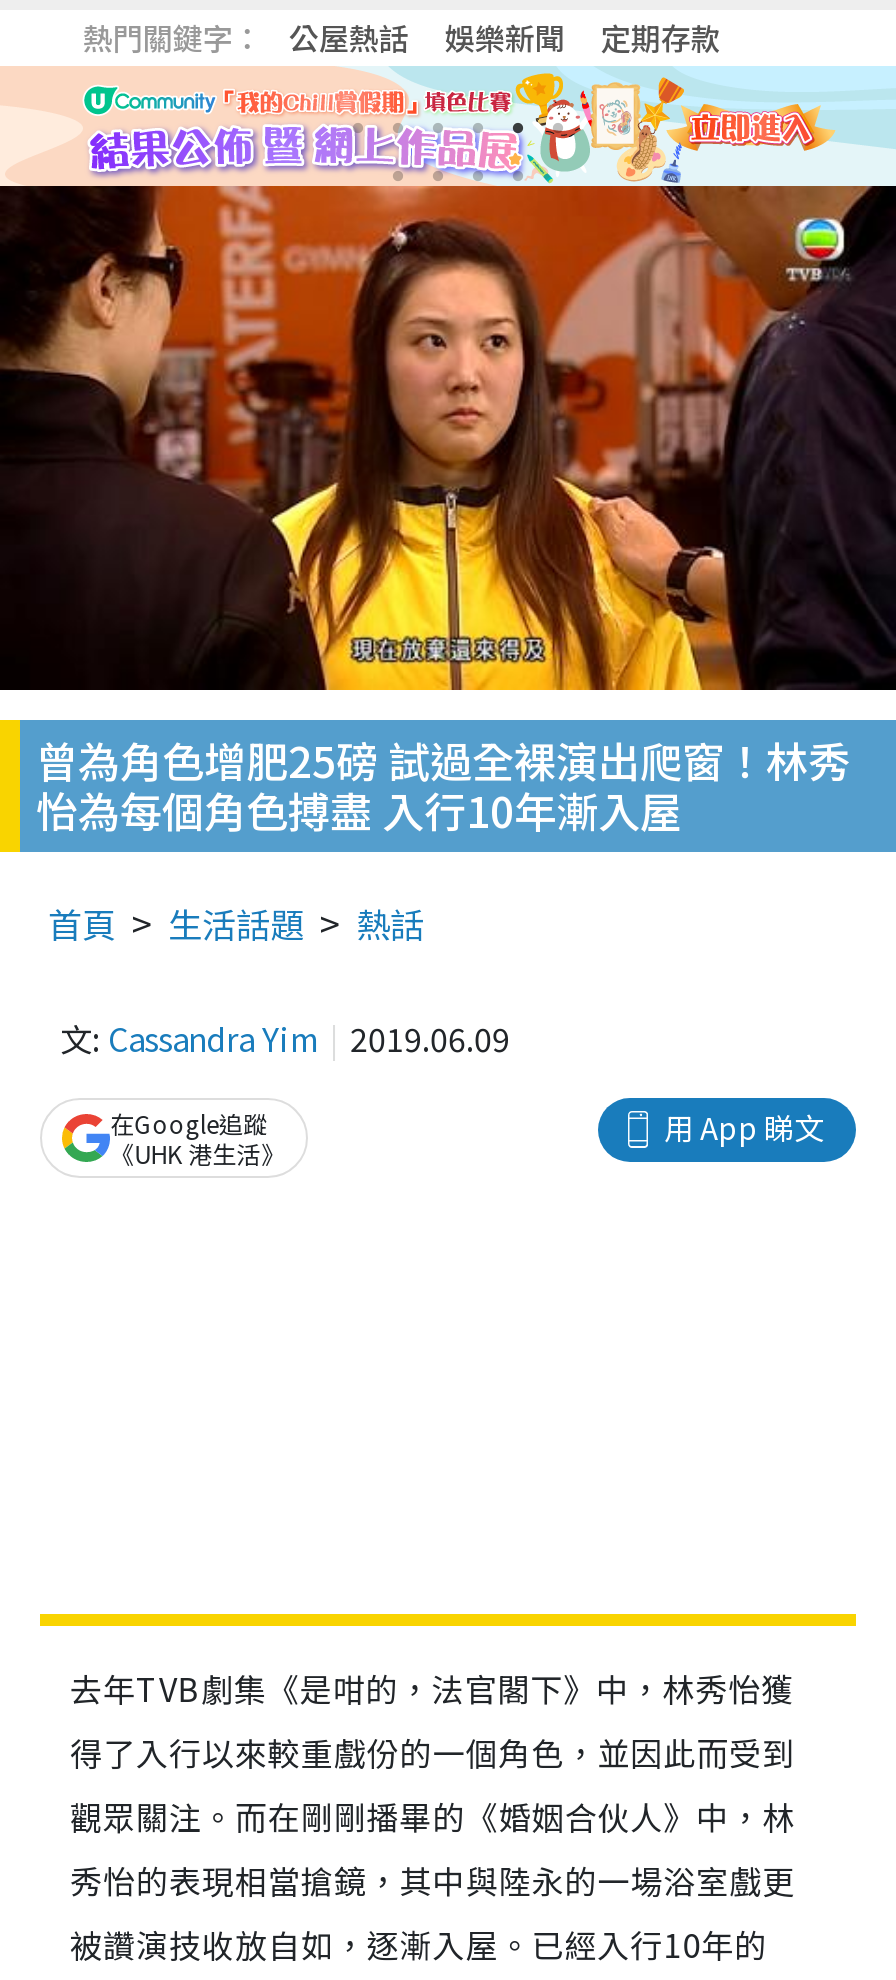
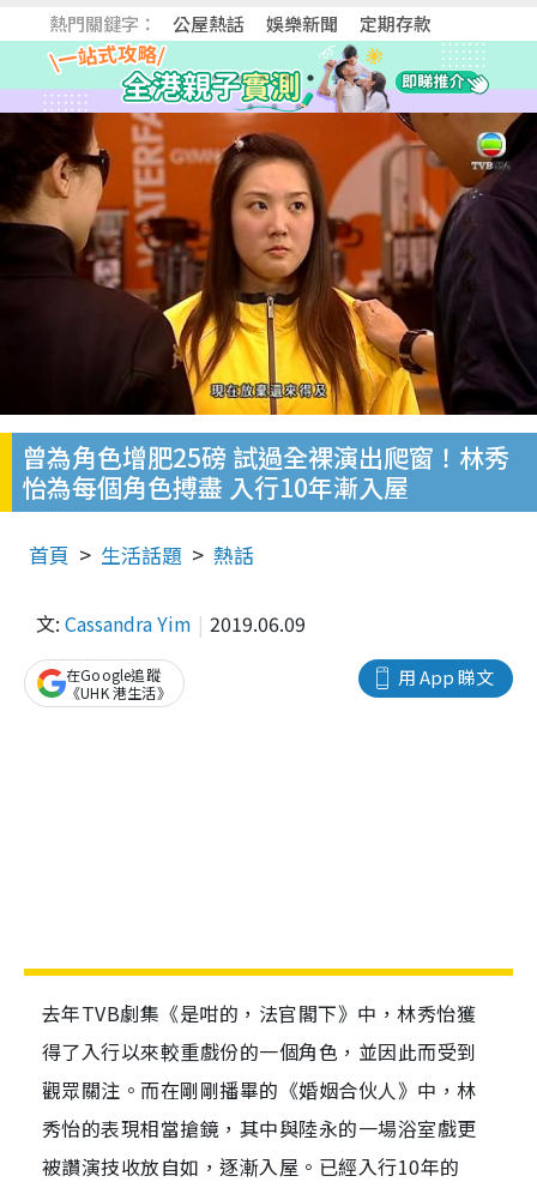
- [image]
+ [image]
